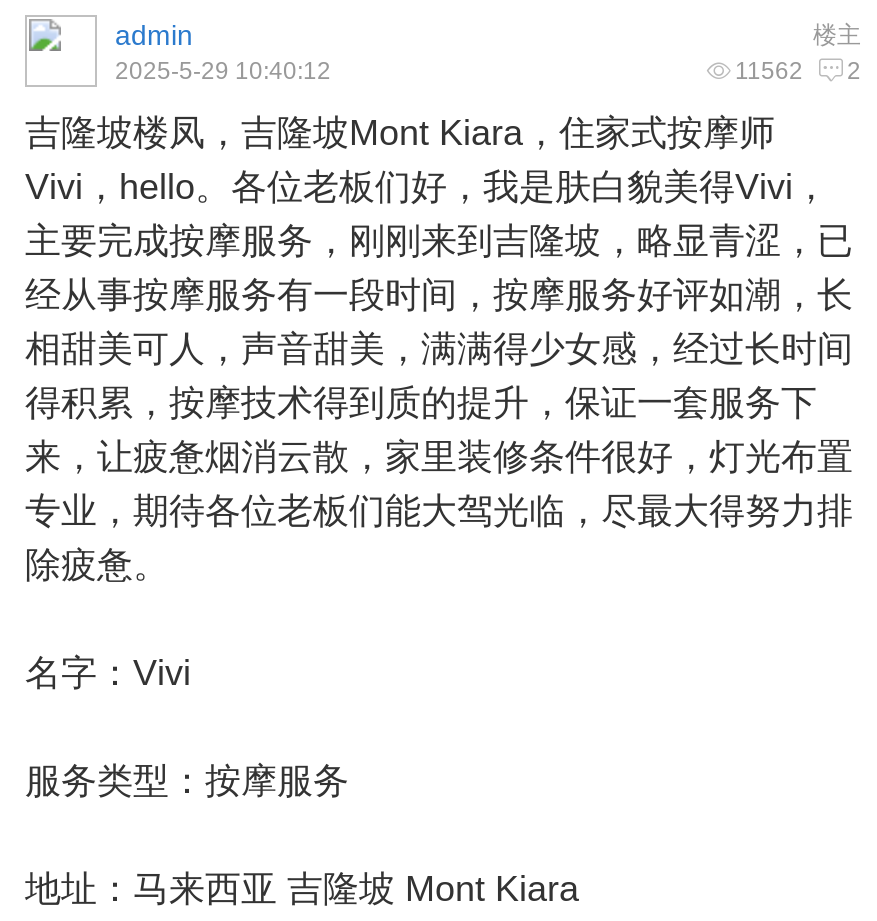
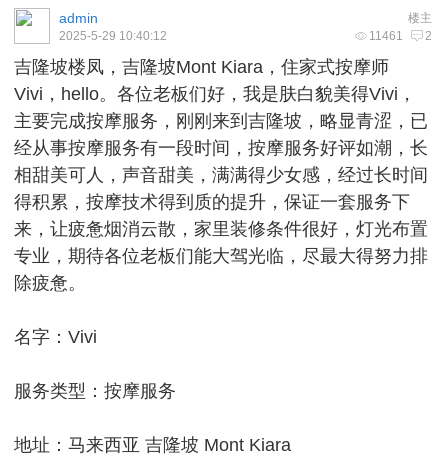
- 11562 2
+ 11461 2
